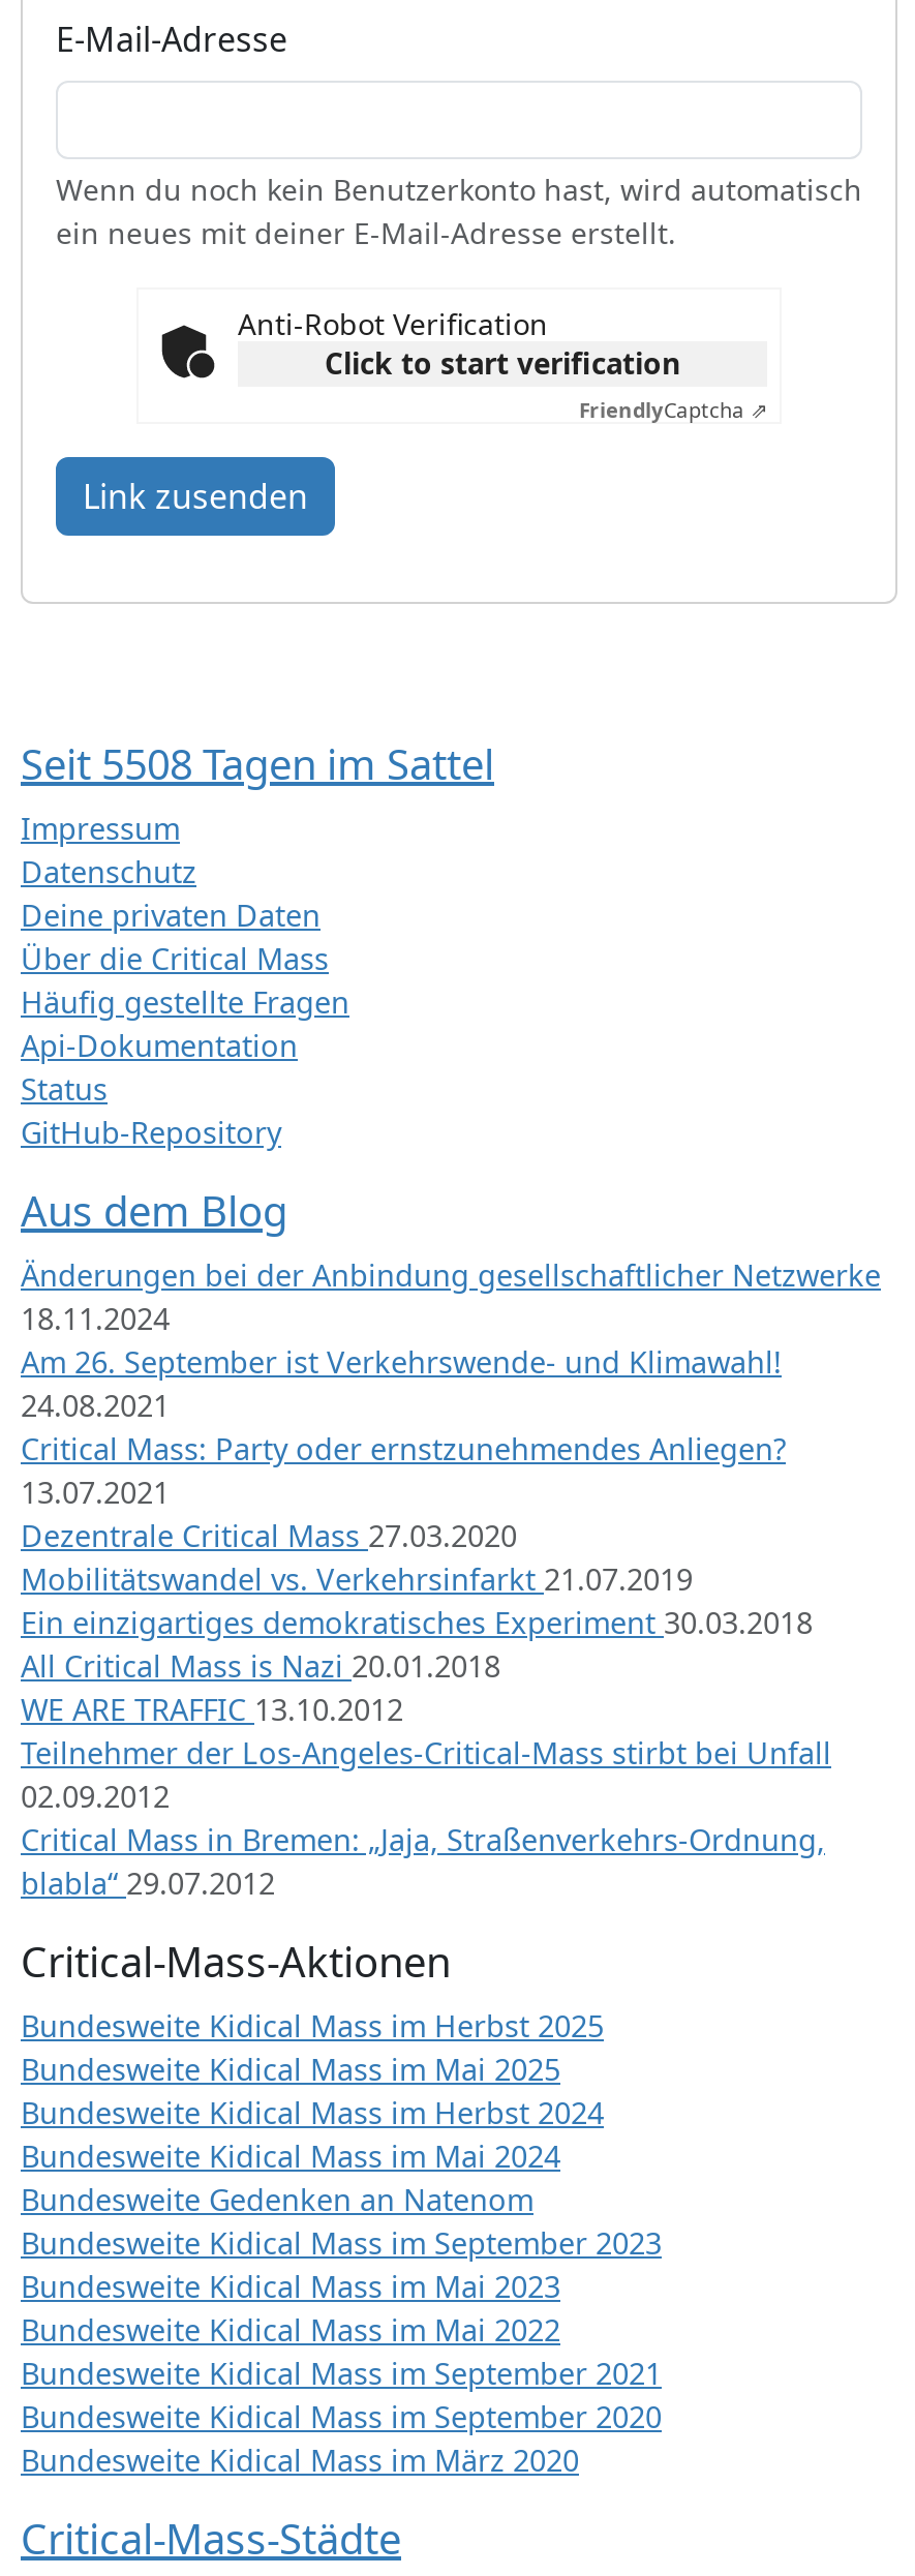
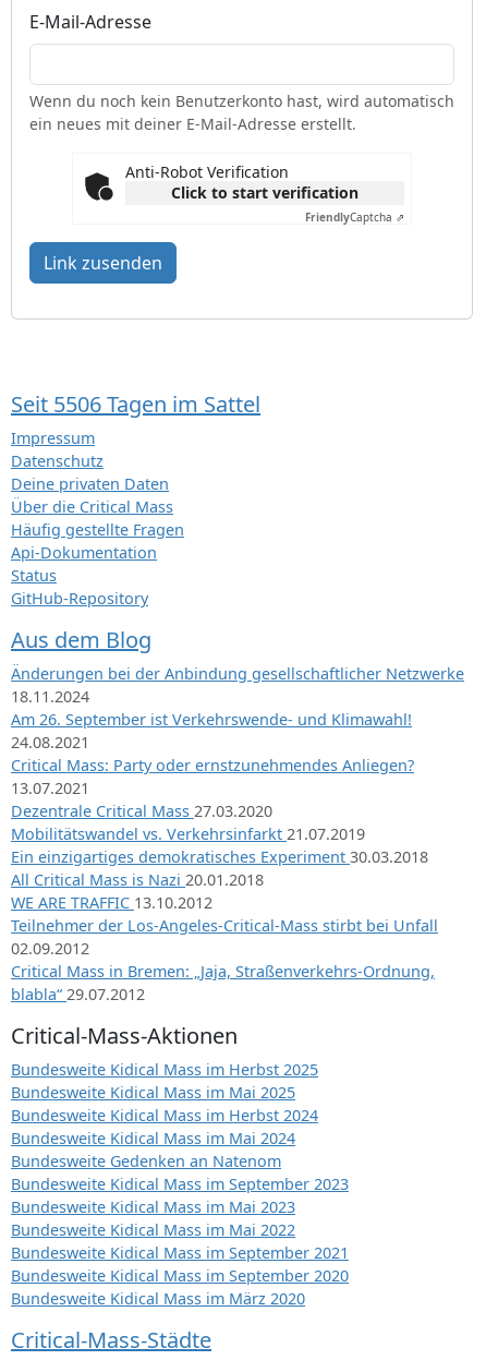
- Seit 5508 Tagen im Sattel
+ Seit 5506 Tagen im Sattel
